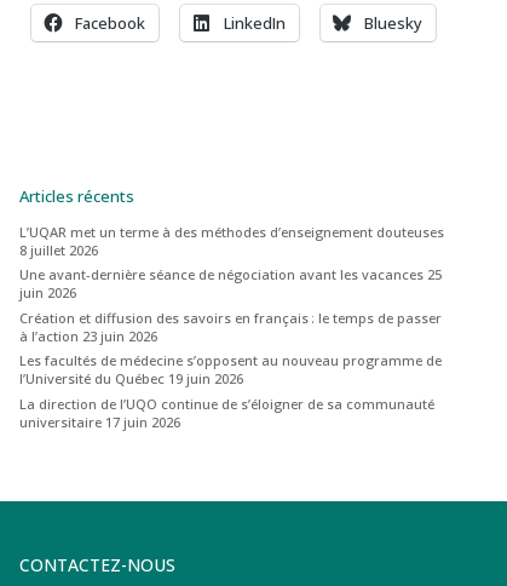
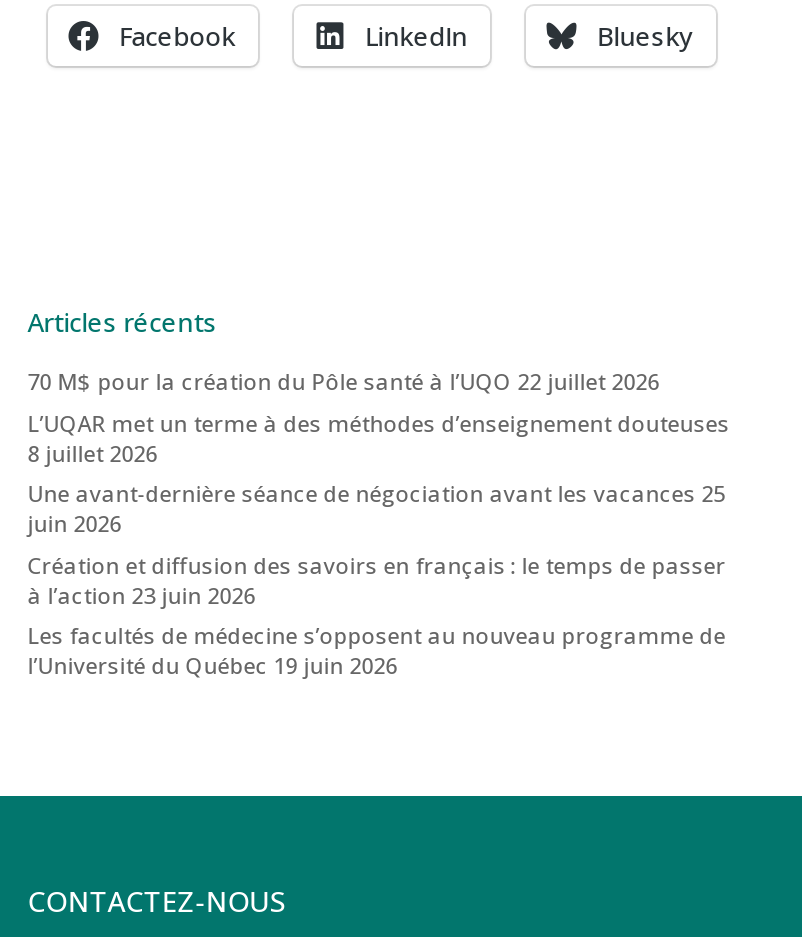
+ 70 M$ pour la création du Pôle santé à l’UQO 22 juillet 2026

moved down: L’UQAR met un terme à des méthodes d’enseignement douteuses | 8 juillet 2026 | Une avant-dernière séance de négociation avant les vacances 25 | juin 2026 | Création et diffusion des savoirs en français : le temps de passer | à l’action 23 juin 2026 | Les facultés de médecine s’opposent au nouveau programme de | l’Université du Québec 19 juin 2026

- La direction de l’UQO continue de s’éloigner de sa communauté
- universitaire 17 juin 2026
